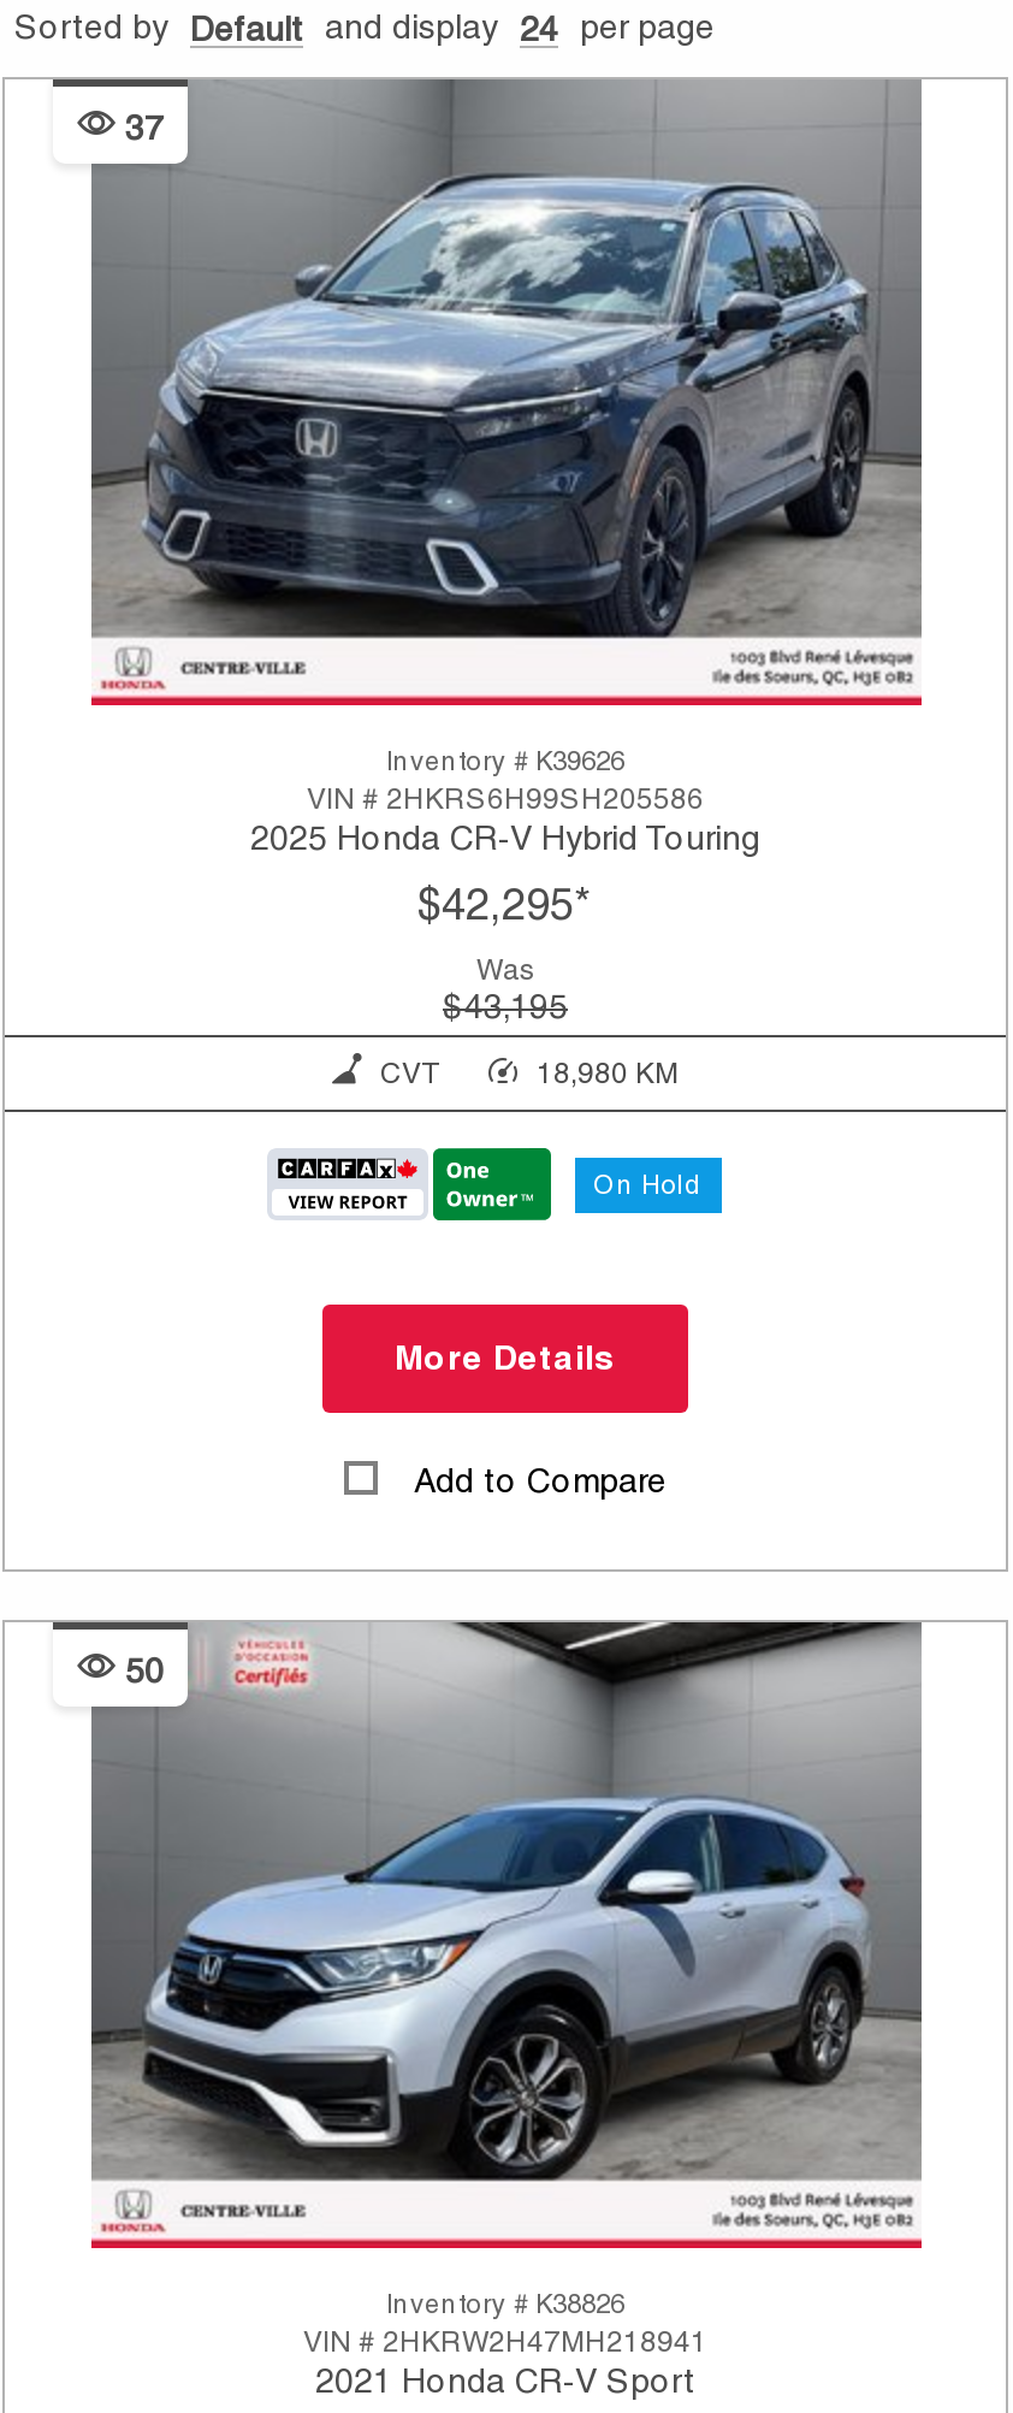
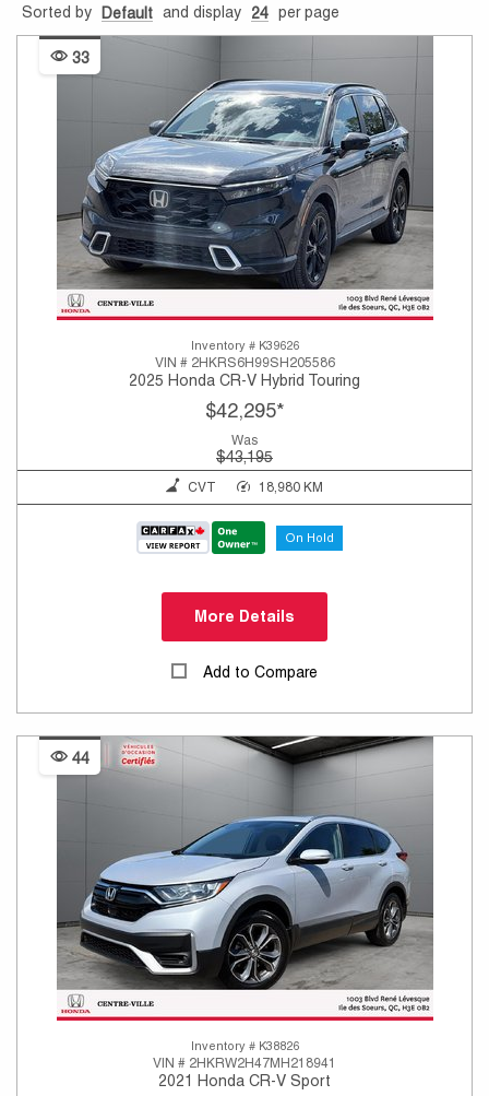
- 37
+ 33

- 50
+ 44
